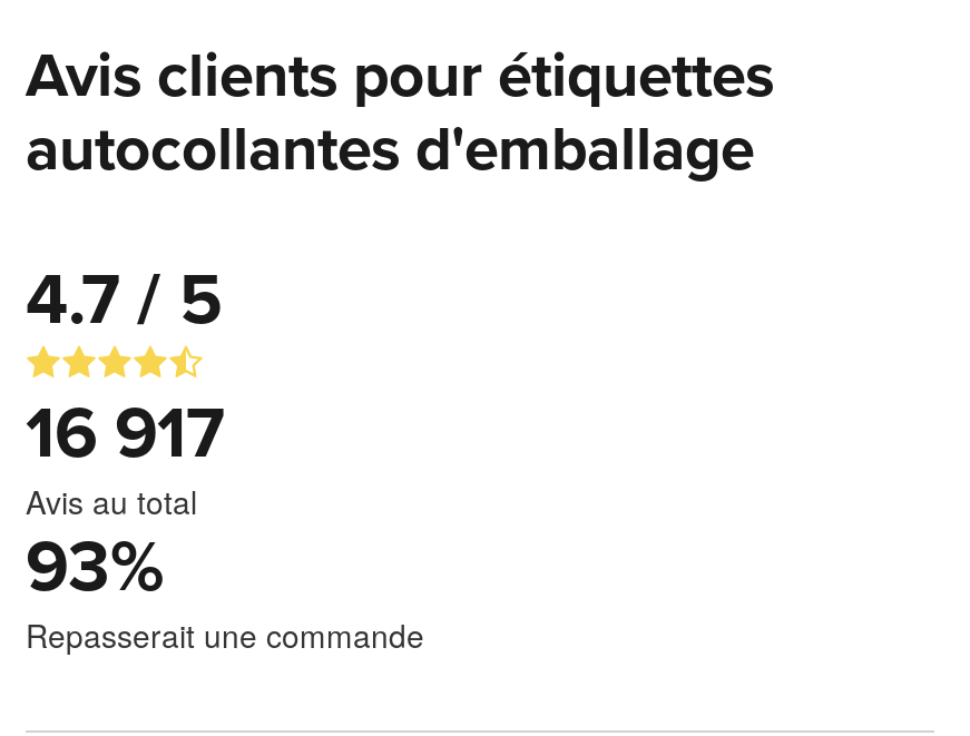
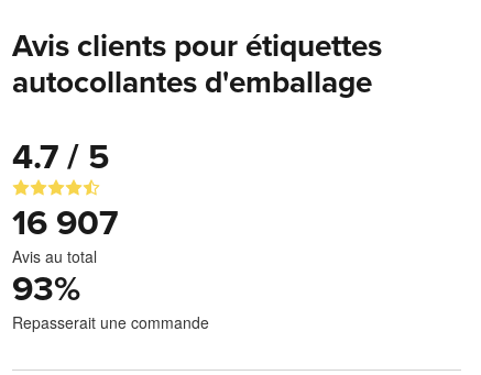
- 16 917
+ 16 907
